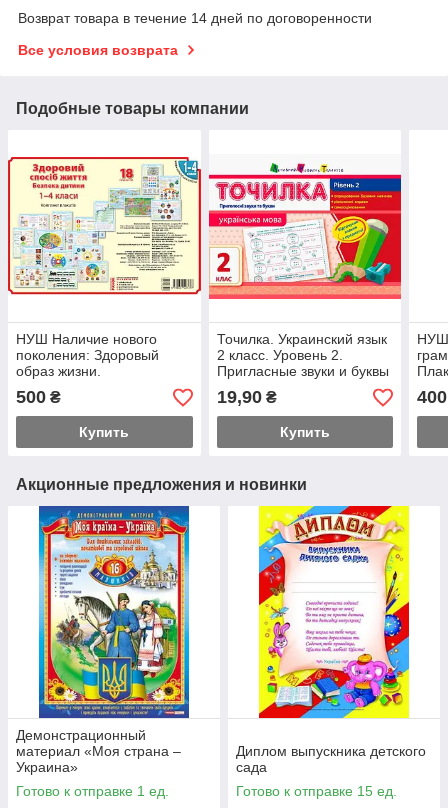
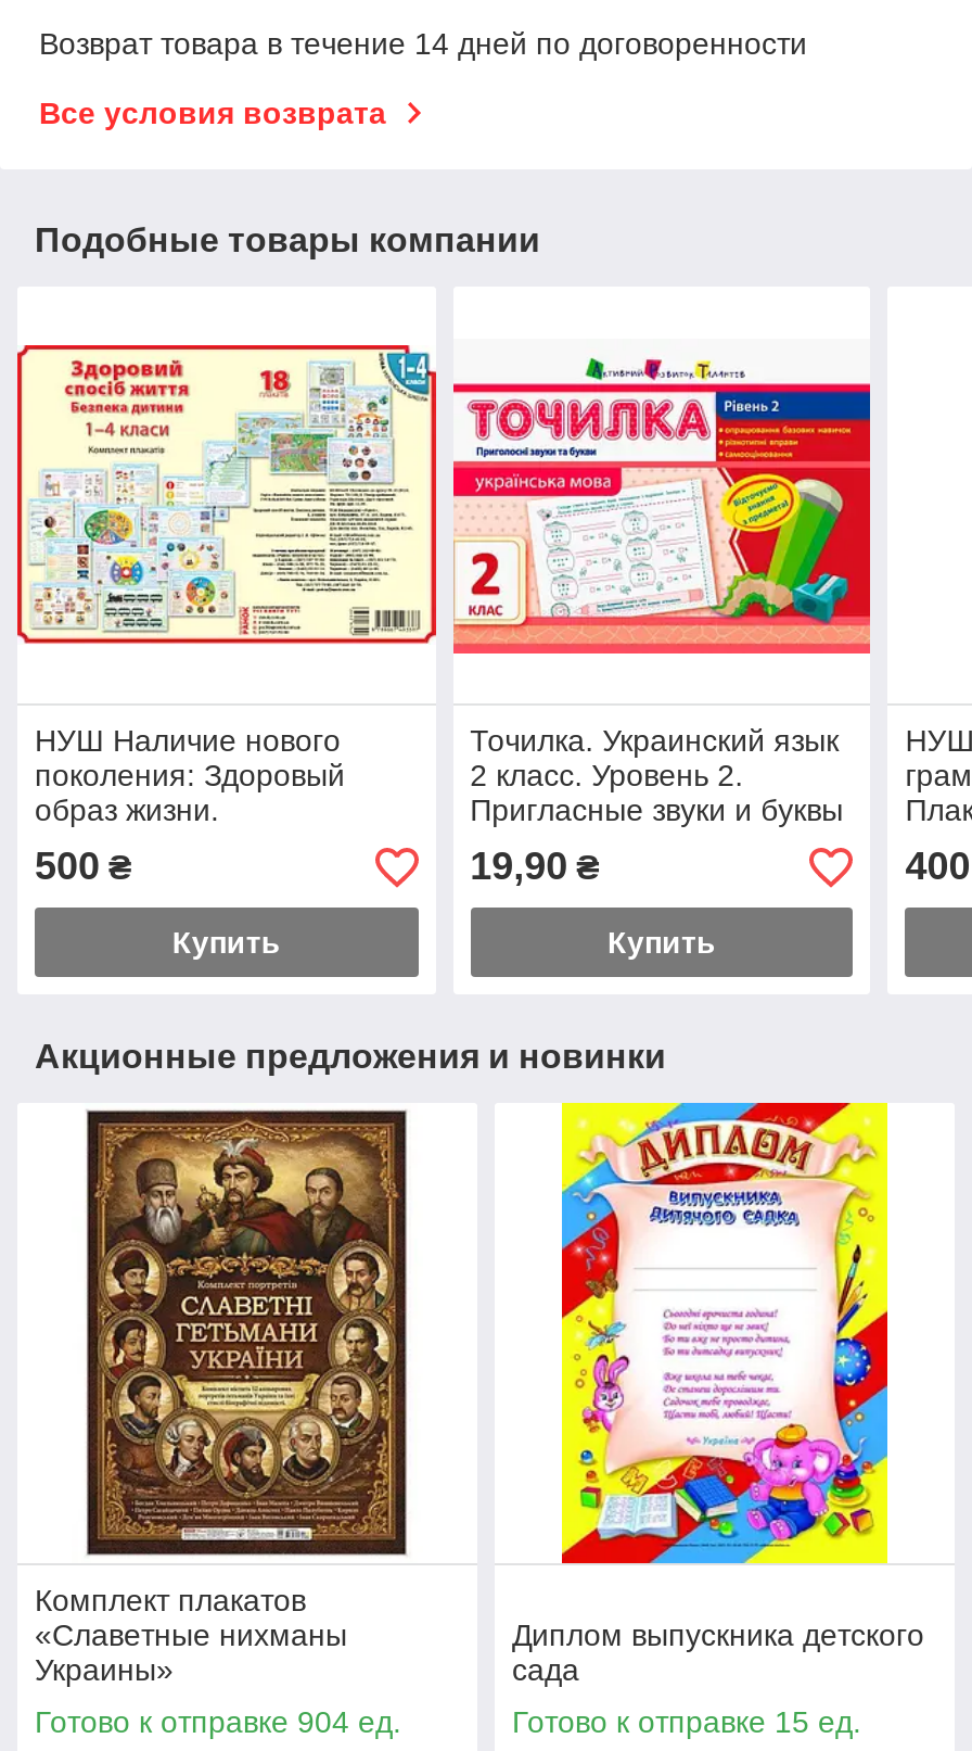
- [image]
- Демонстрационный
- материал «Моя страна –
- Украина»
+ [image]
+ Комплект плакатов
+ «Славетные нихманы
+ Украины»

- Готово к отправке 1 ед.
+ Готово к отправке 904 ед.
